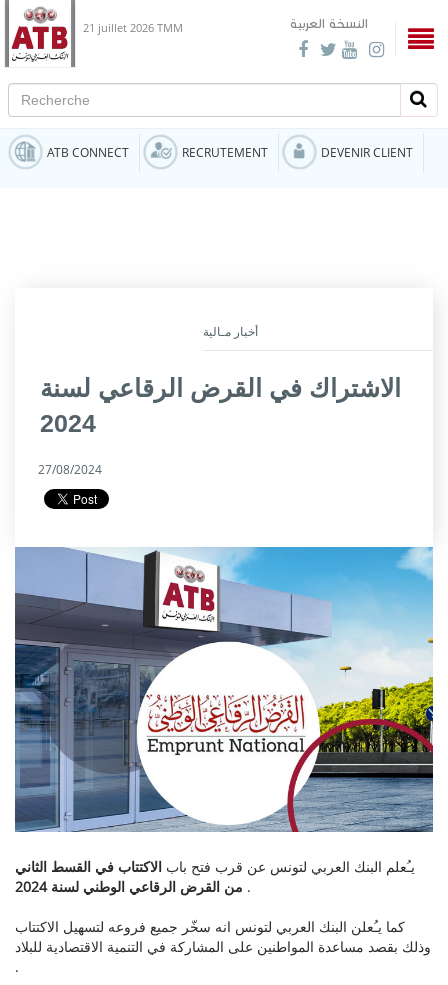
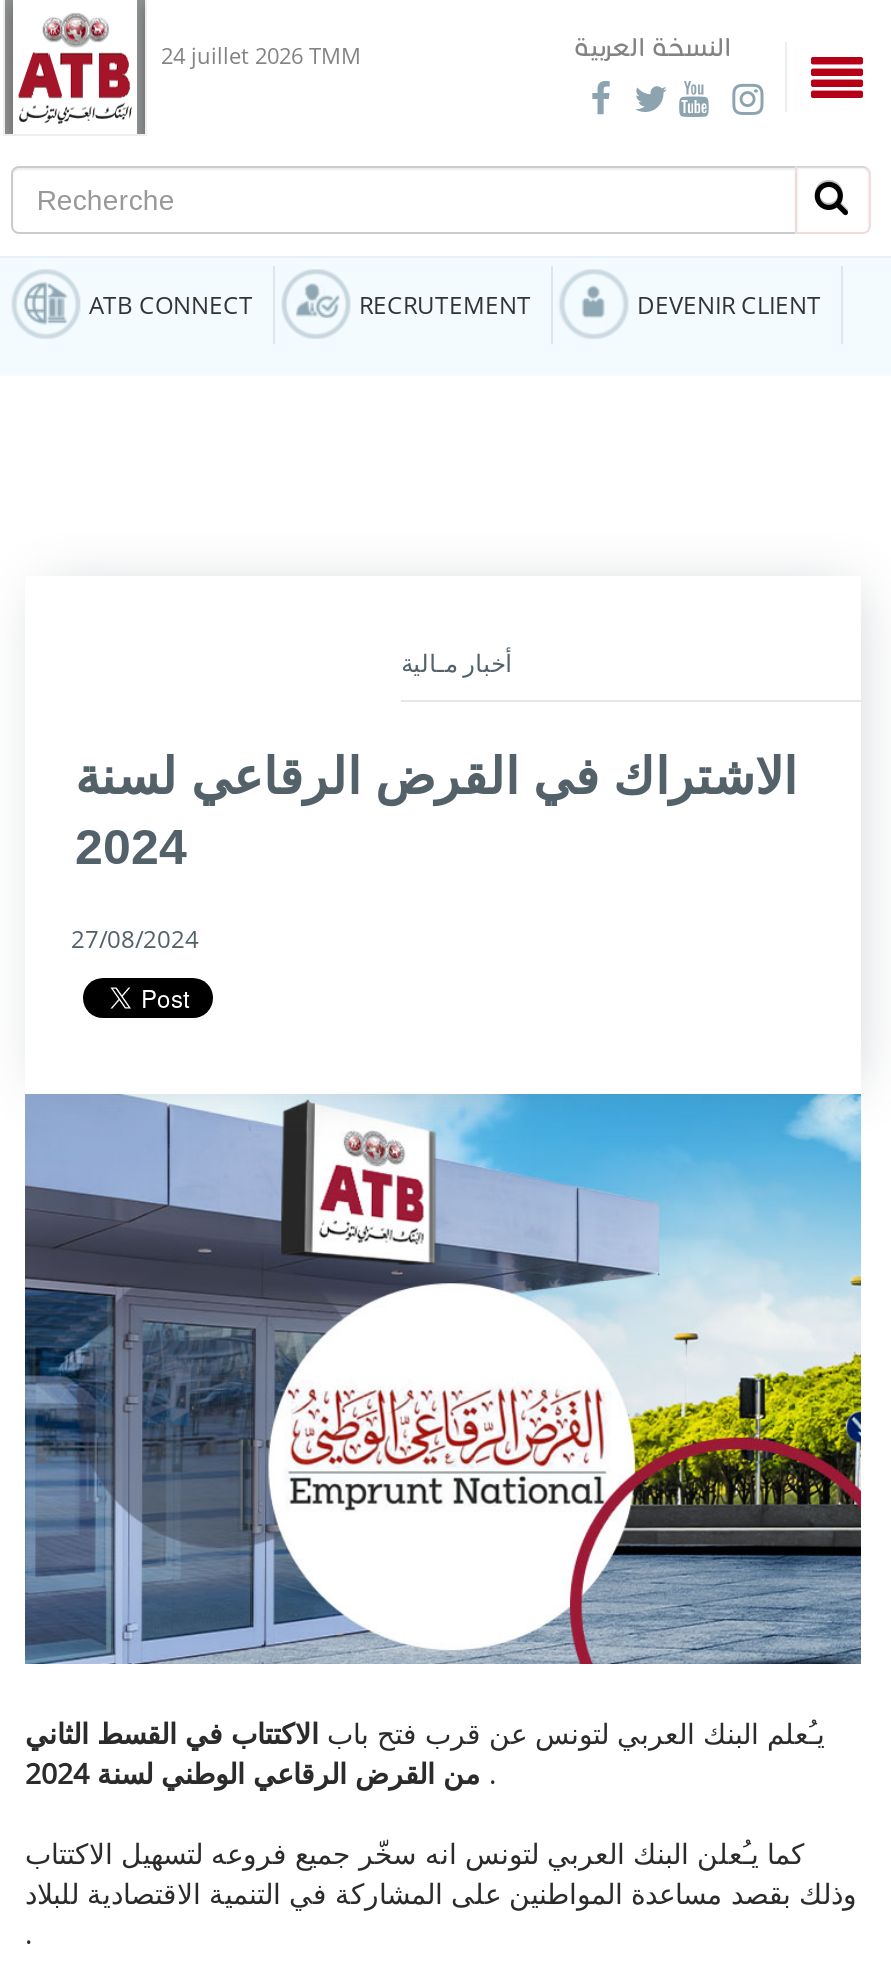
- 21 juillet 2026 TMM
+ 24 juillet 2026 TMM
